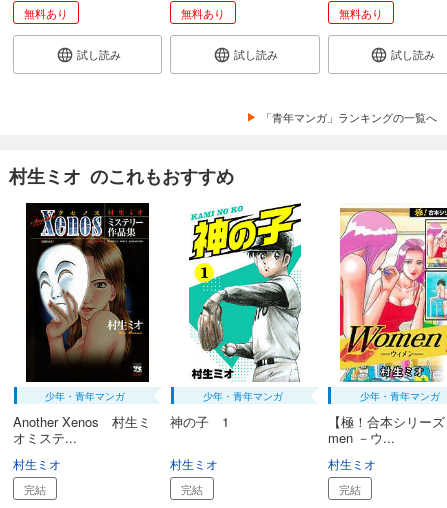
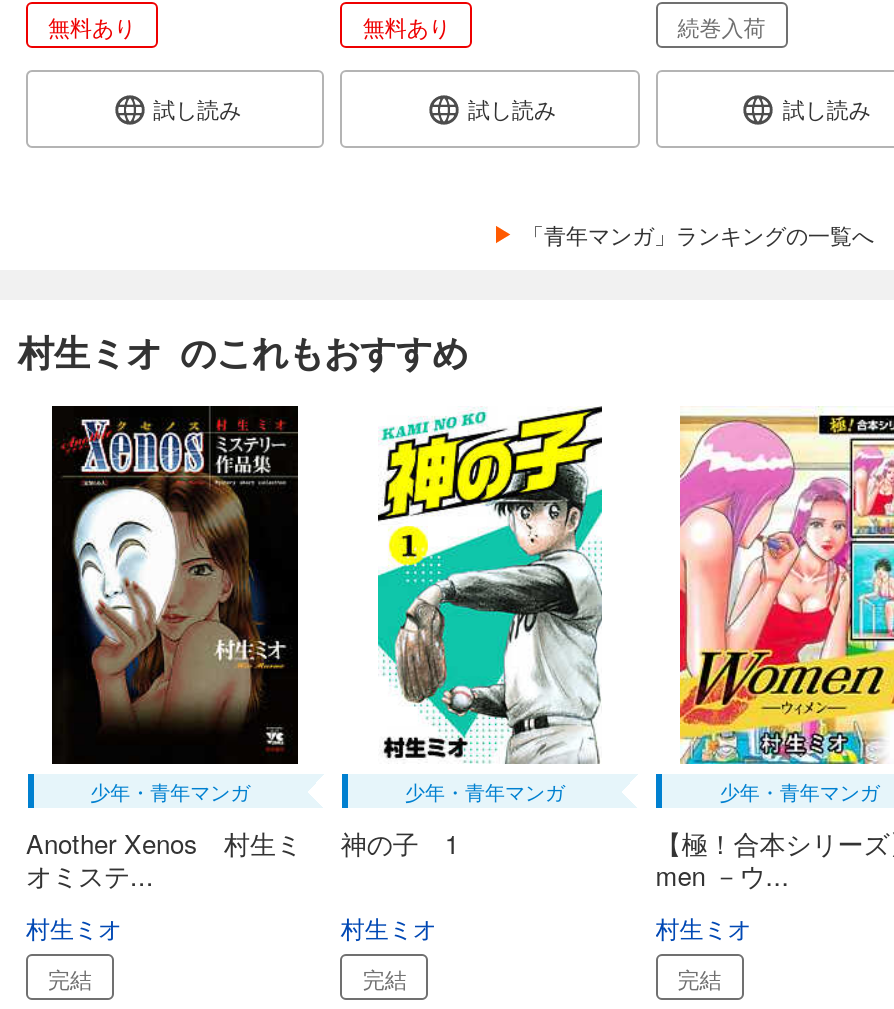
- 無料あり
+ 続巻入荷
